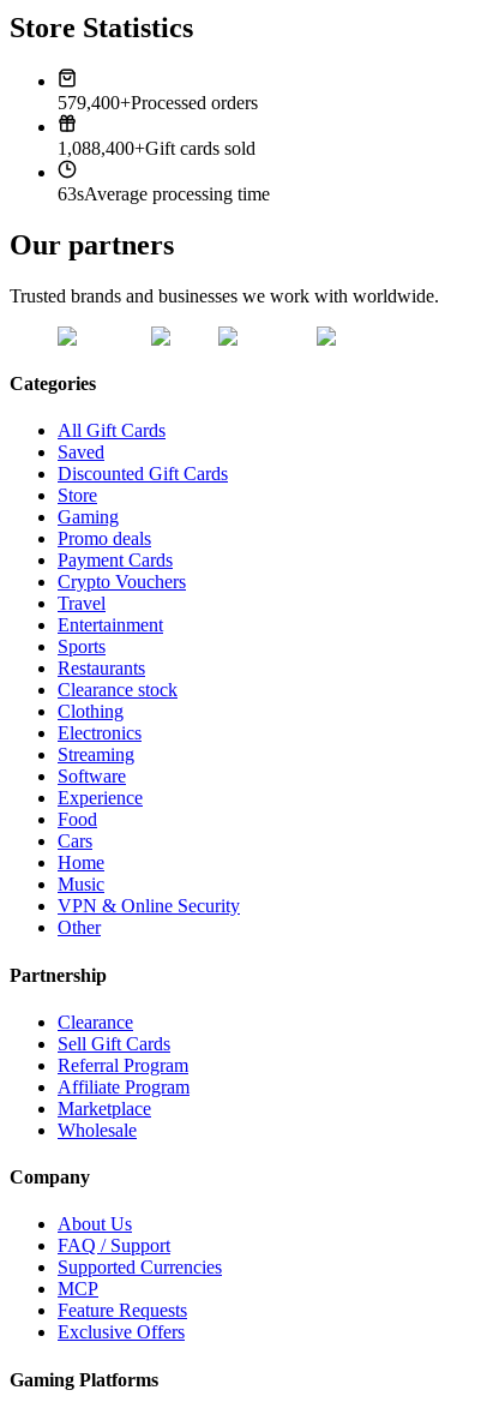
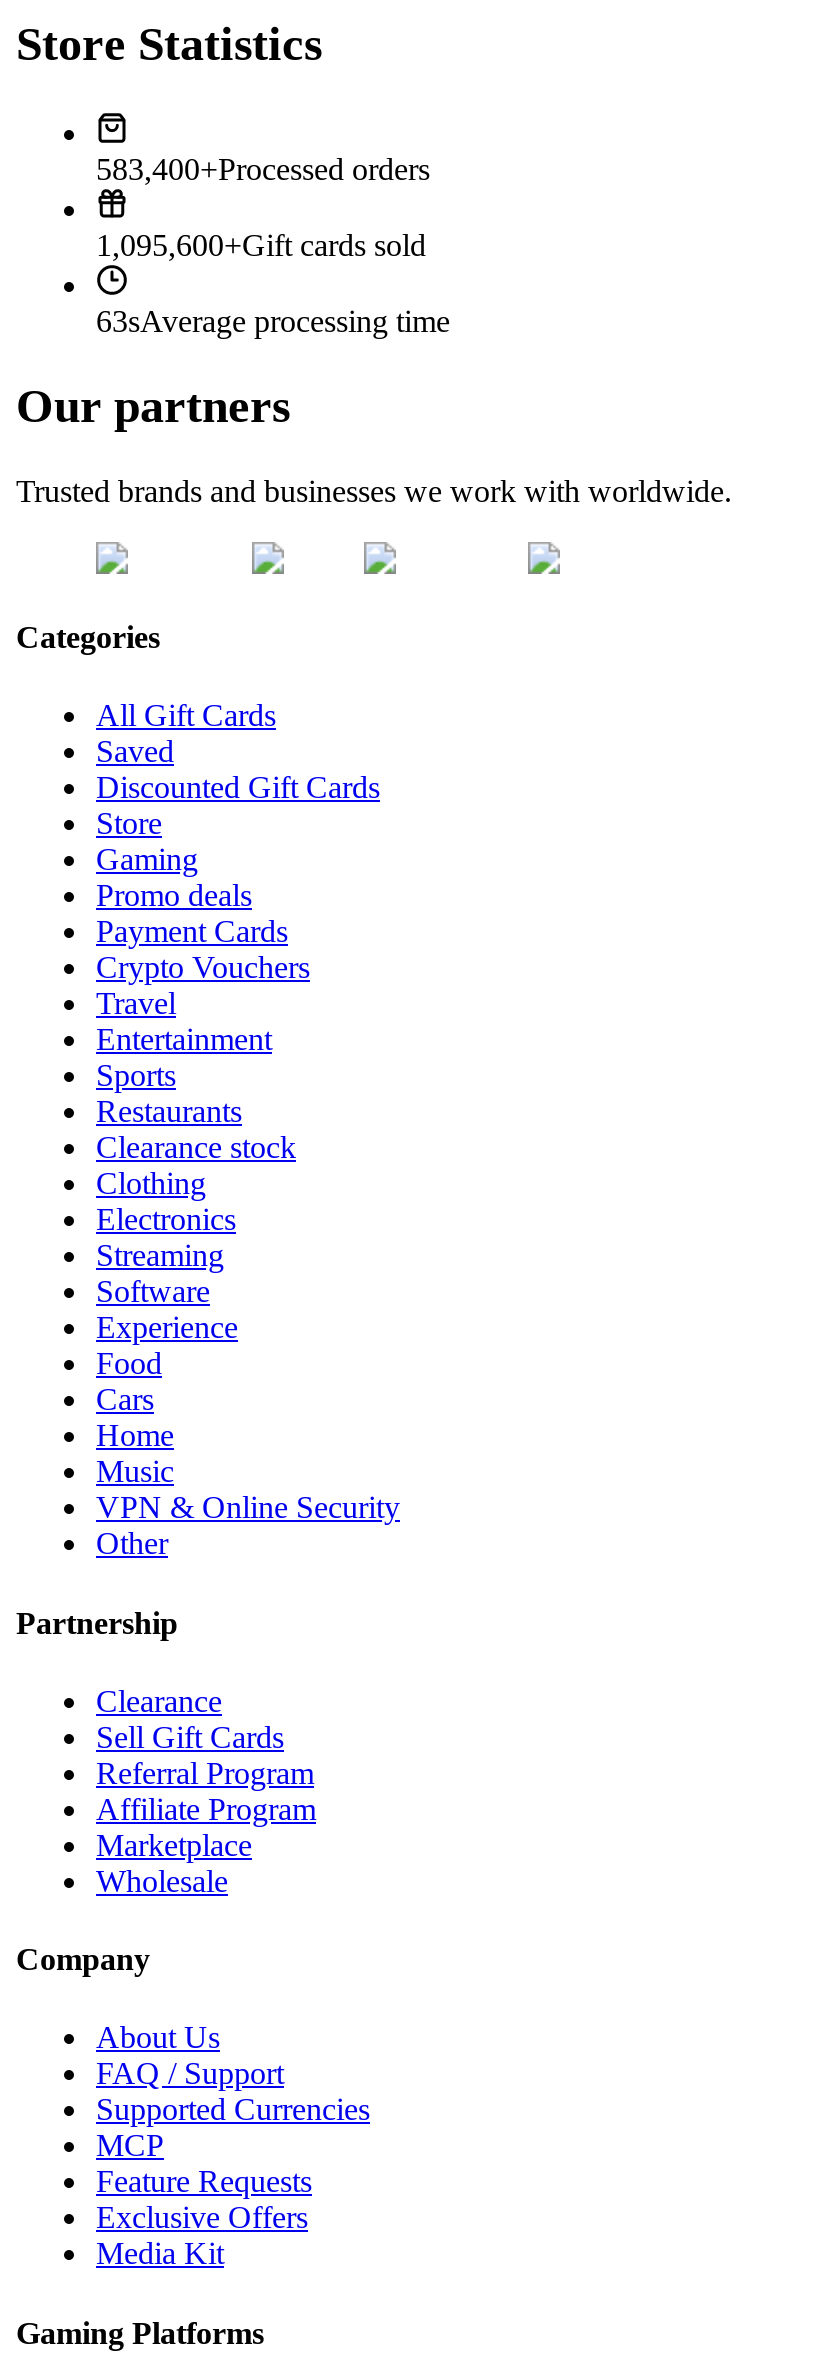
- 579,400+Processed orders
+ 583,400+Processed orders

- 1,088,400+Gift cards sold
+ 1,095,600+Gift cards sold

+ Media Kit
